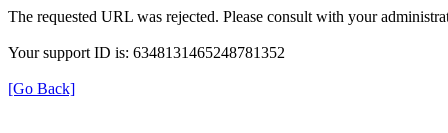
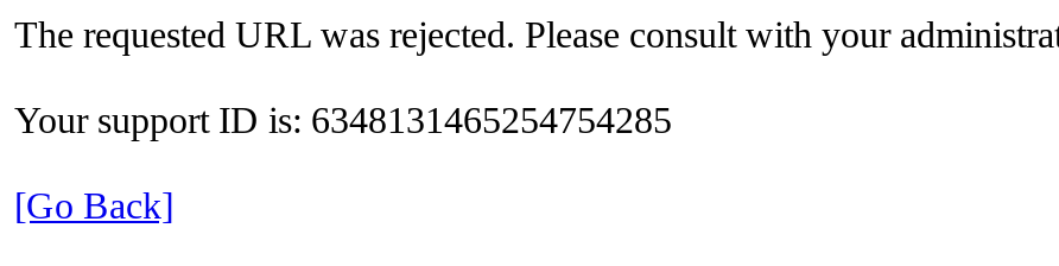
- Your support ID is: 6348131465248781352
+ Your support ID is: 6348131465254754285
